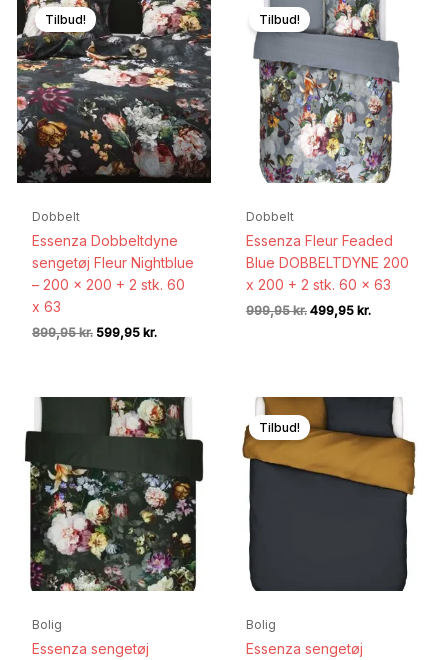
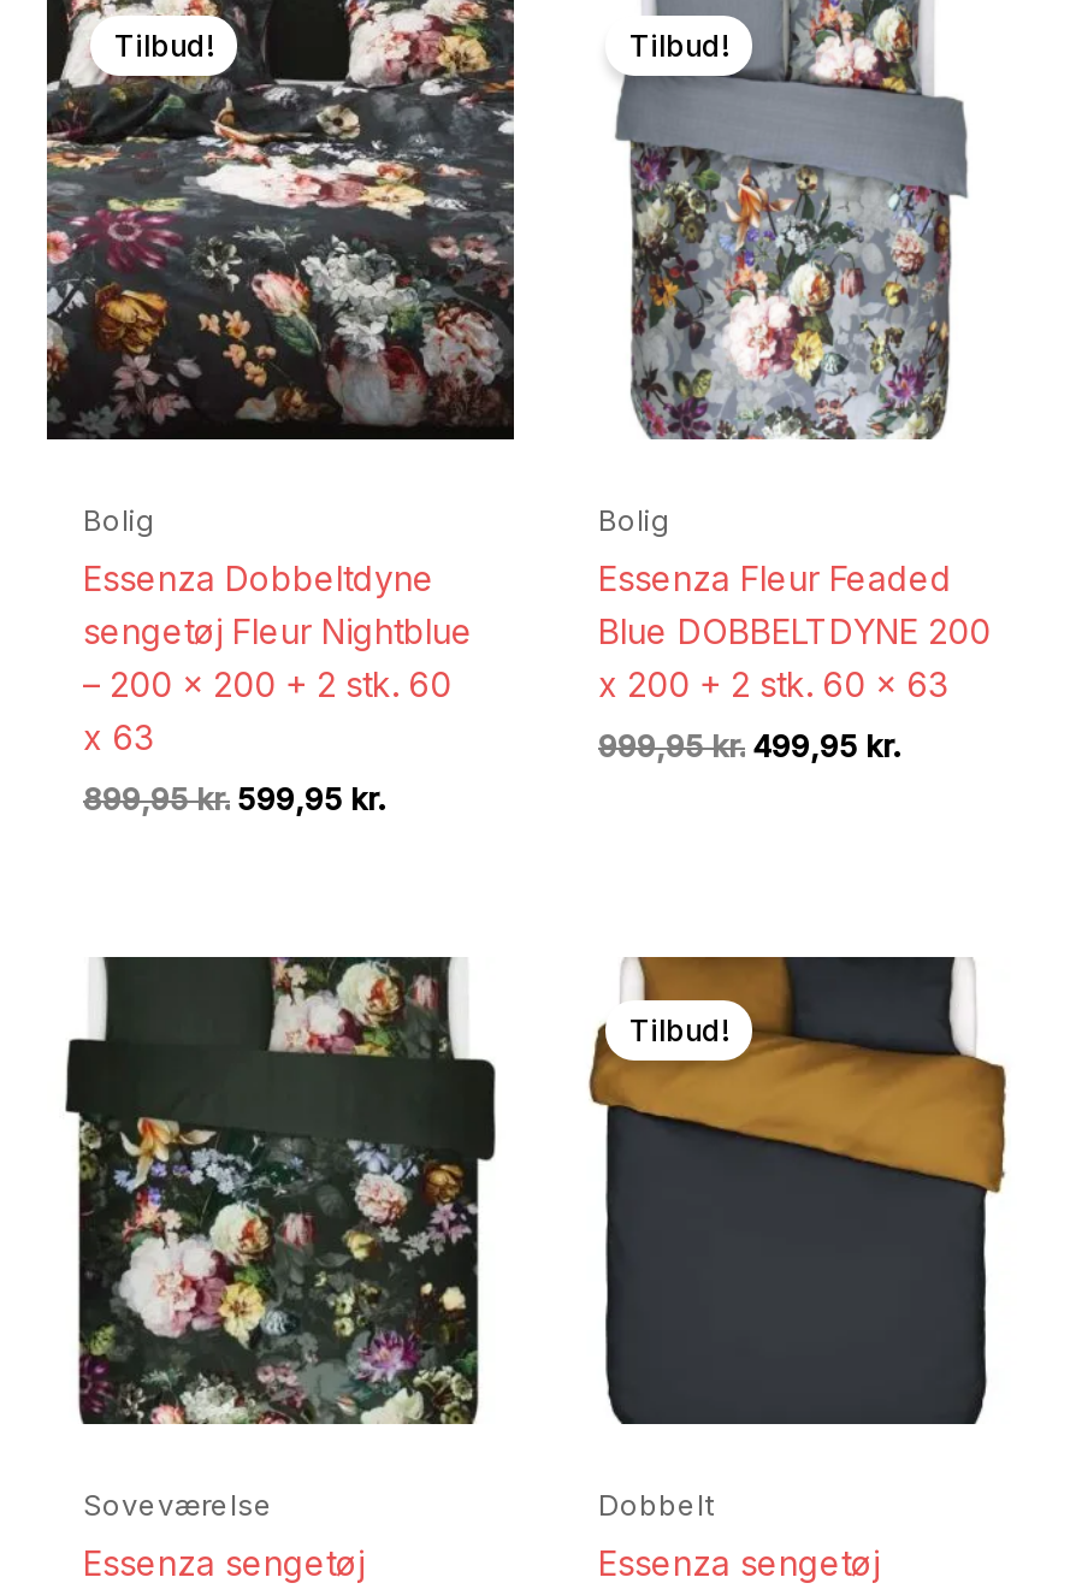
- Dobbelt
+ Bolig

- Dobbelt
+ Bolig

- Bolig
+ Soveværelse

- Bolig
+ Dobbelt
